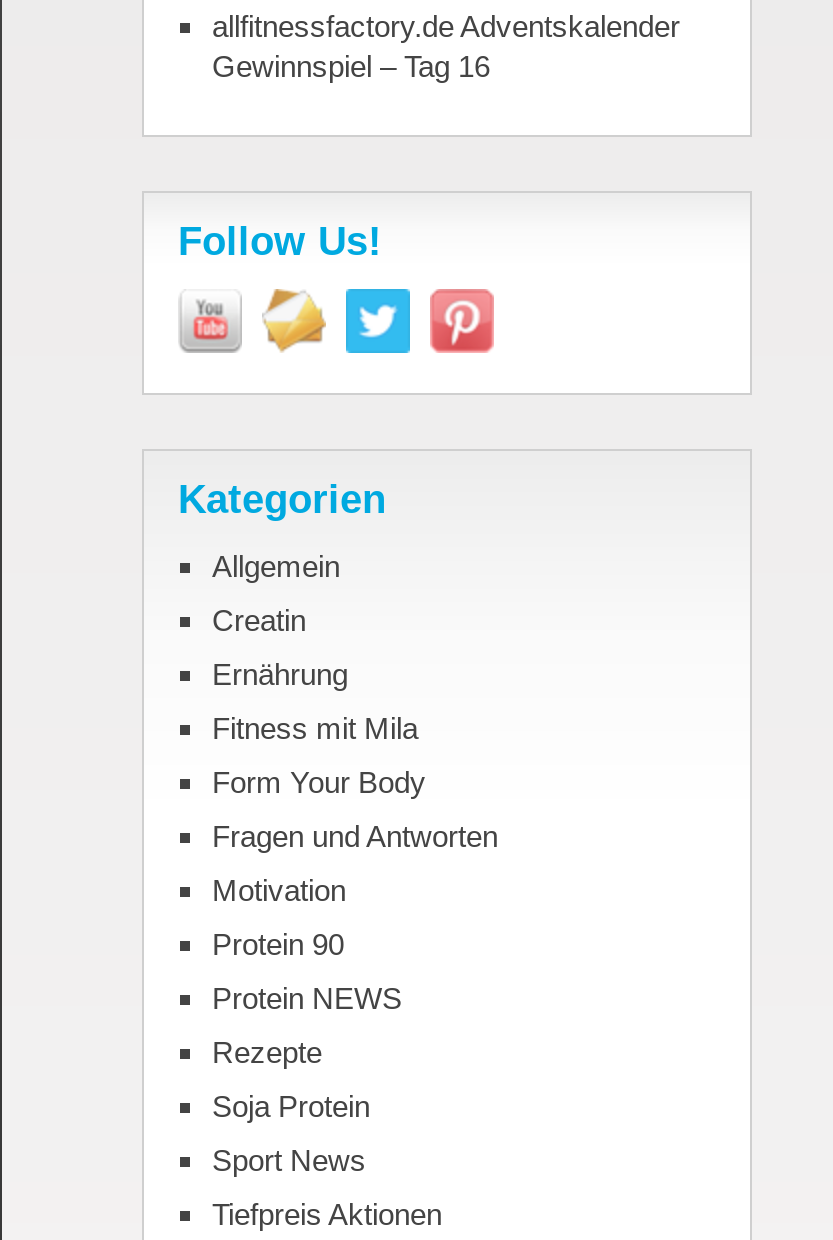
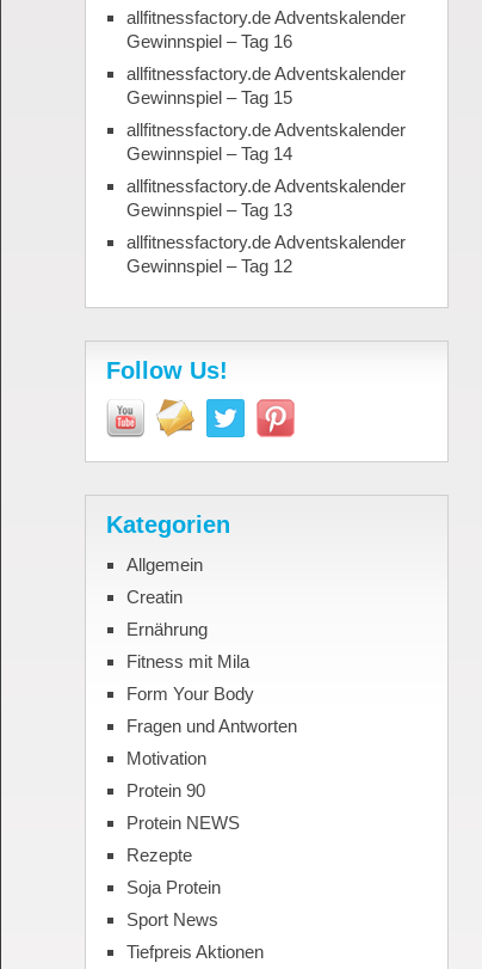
+ allfitnessfactory.de Adventskalender
+ Gewinnspiel – Tag 15
+ allfitnessfactory.de Adventskalender
+ Gewinnspiel – Tag 14
+ allfitnessfactory.de Adventskalender
+ Gewinnspiel – Tag 13
+ allfitnessfactory.de Adventskalender
+ Gewinnspiel – Tag 12
